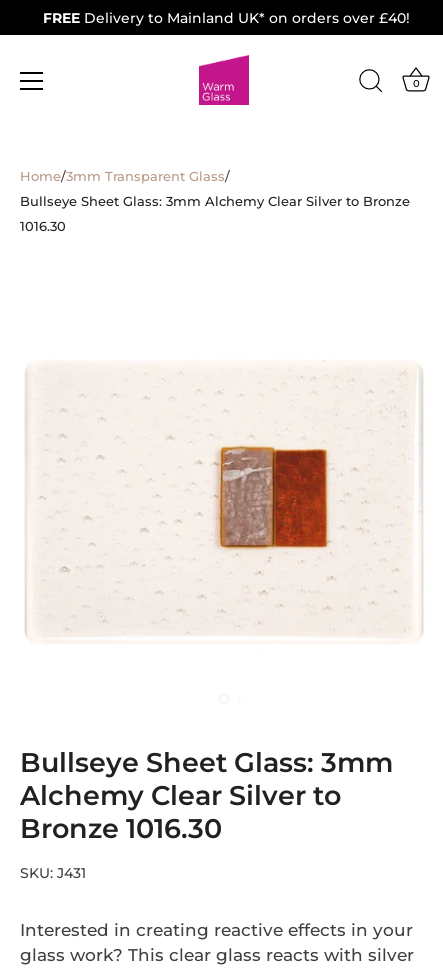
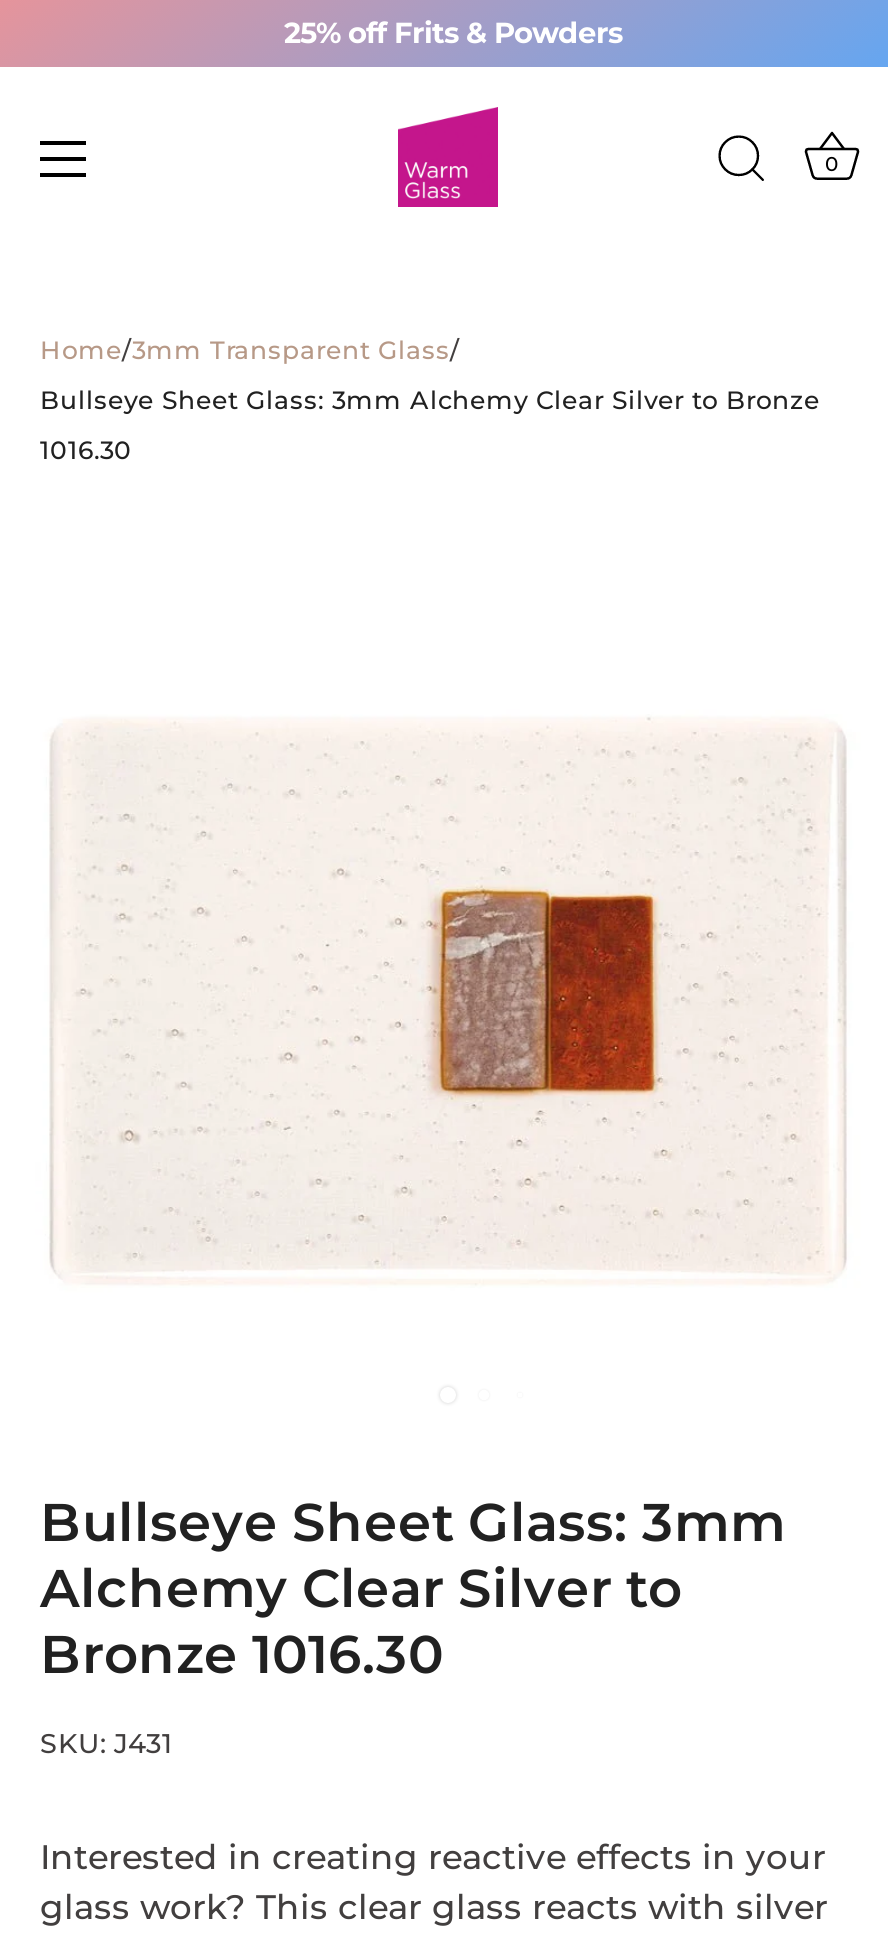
- FREE Delivery to Mainland UK* on orders over £40!
+ 25% off Frits & Powders
